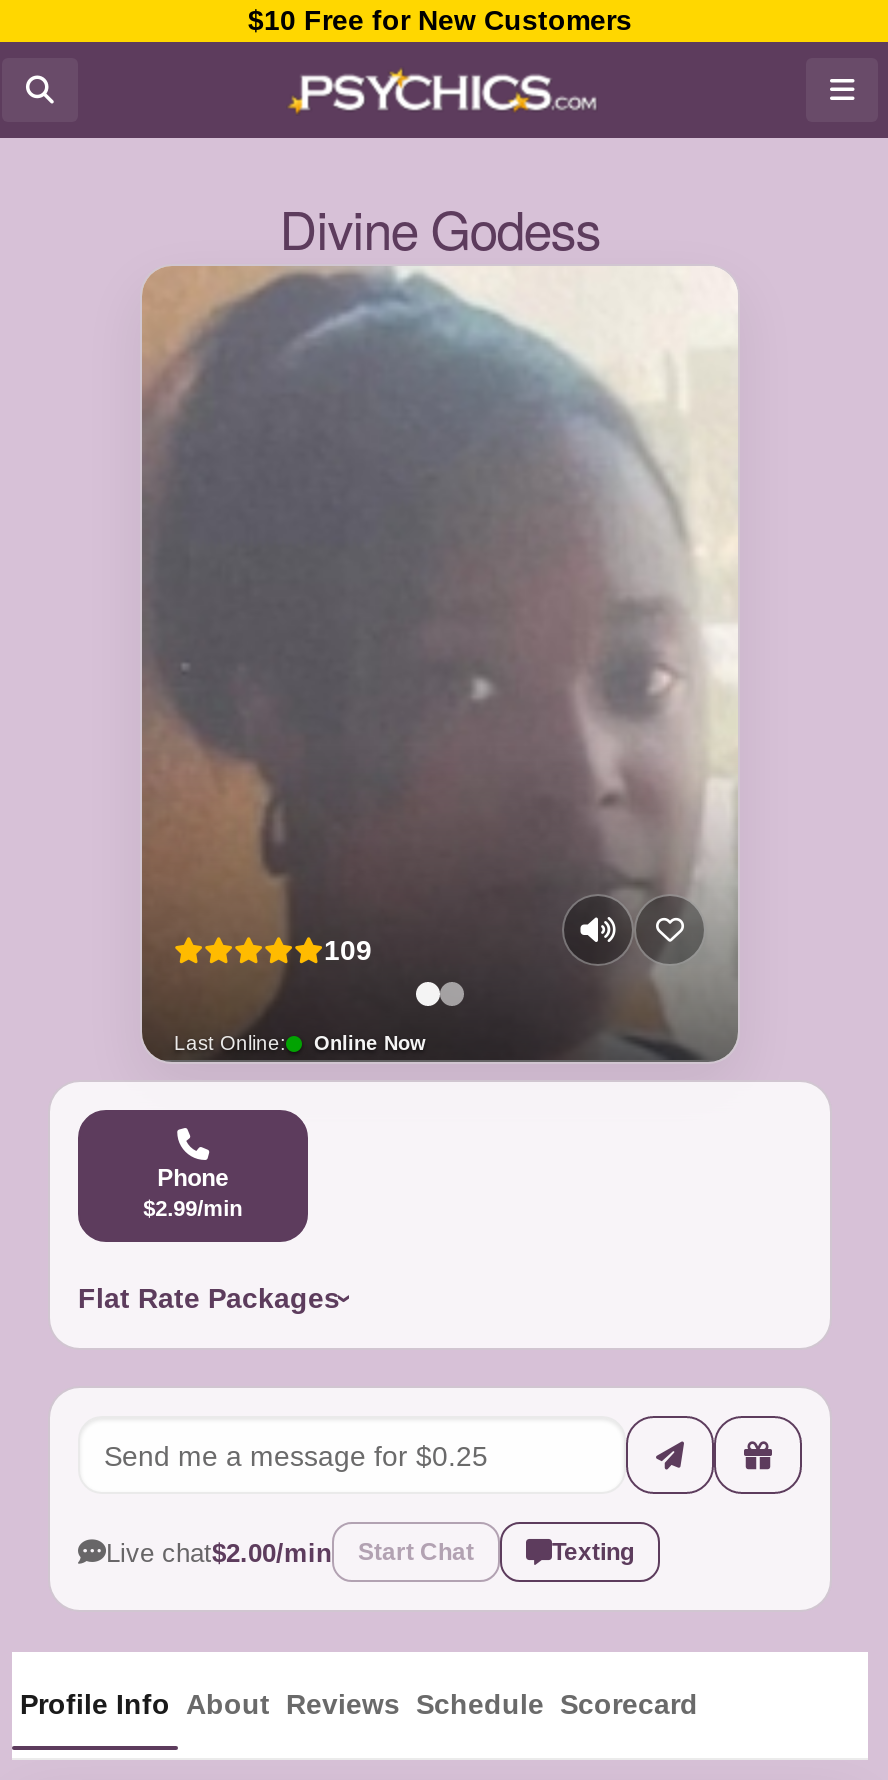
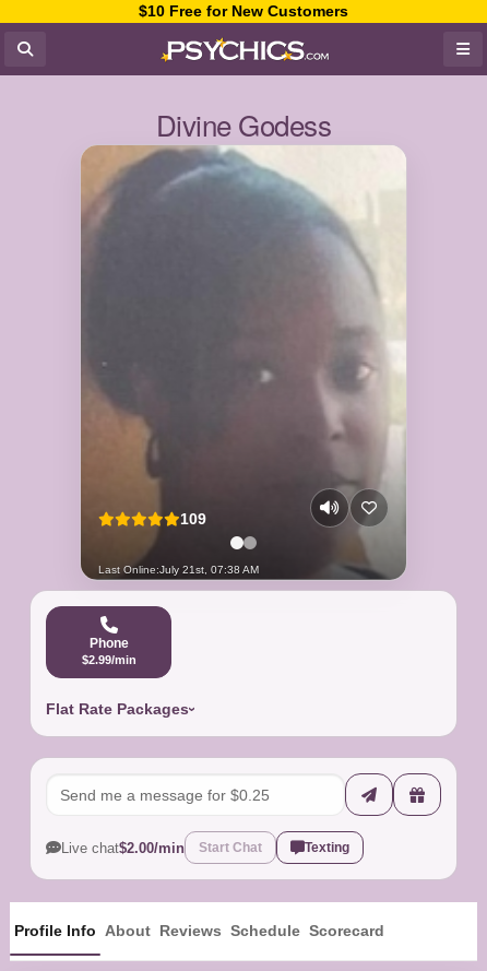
- Last Online:
- Online Now
+ Last Online: July 21st, 07:38 AM
